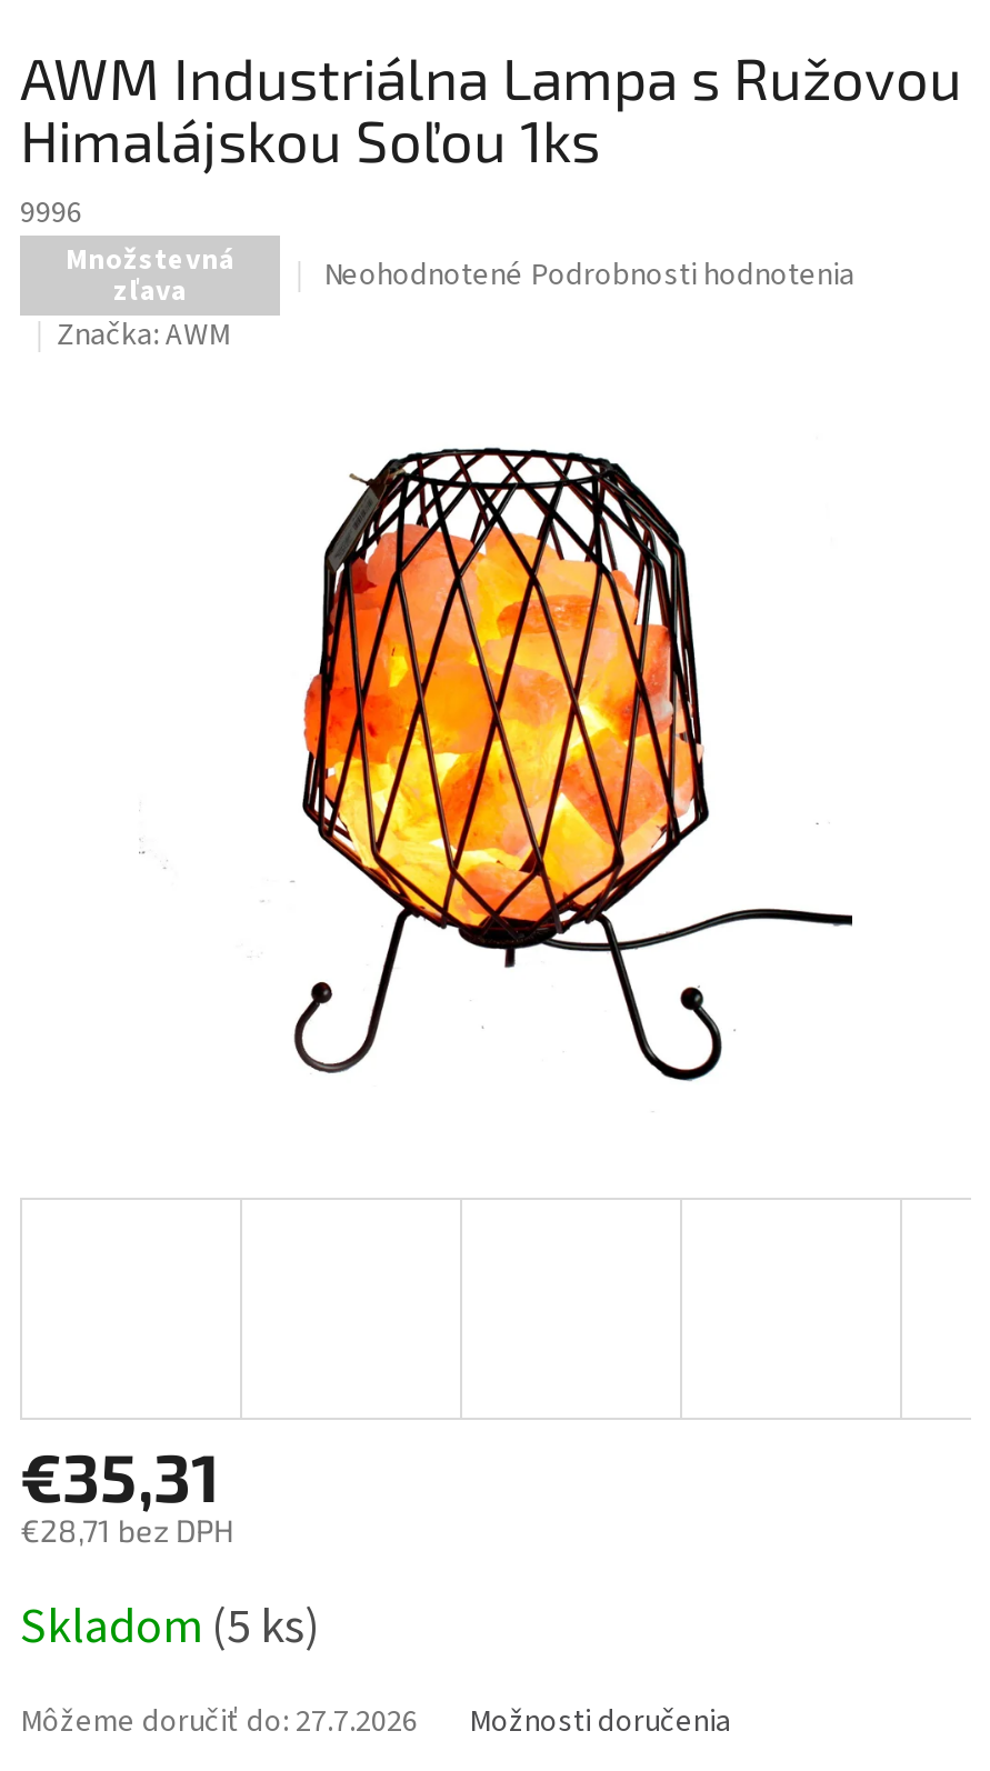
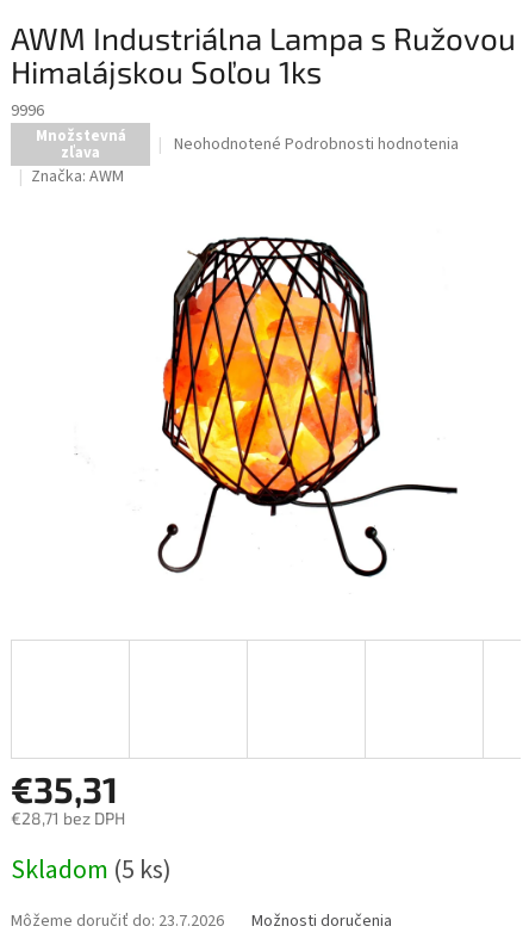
- Môžeme doručiť do: 27.7.2026
+ Môžeme doručiť do: 23.7.2026
